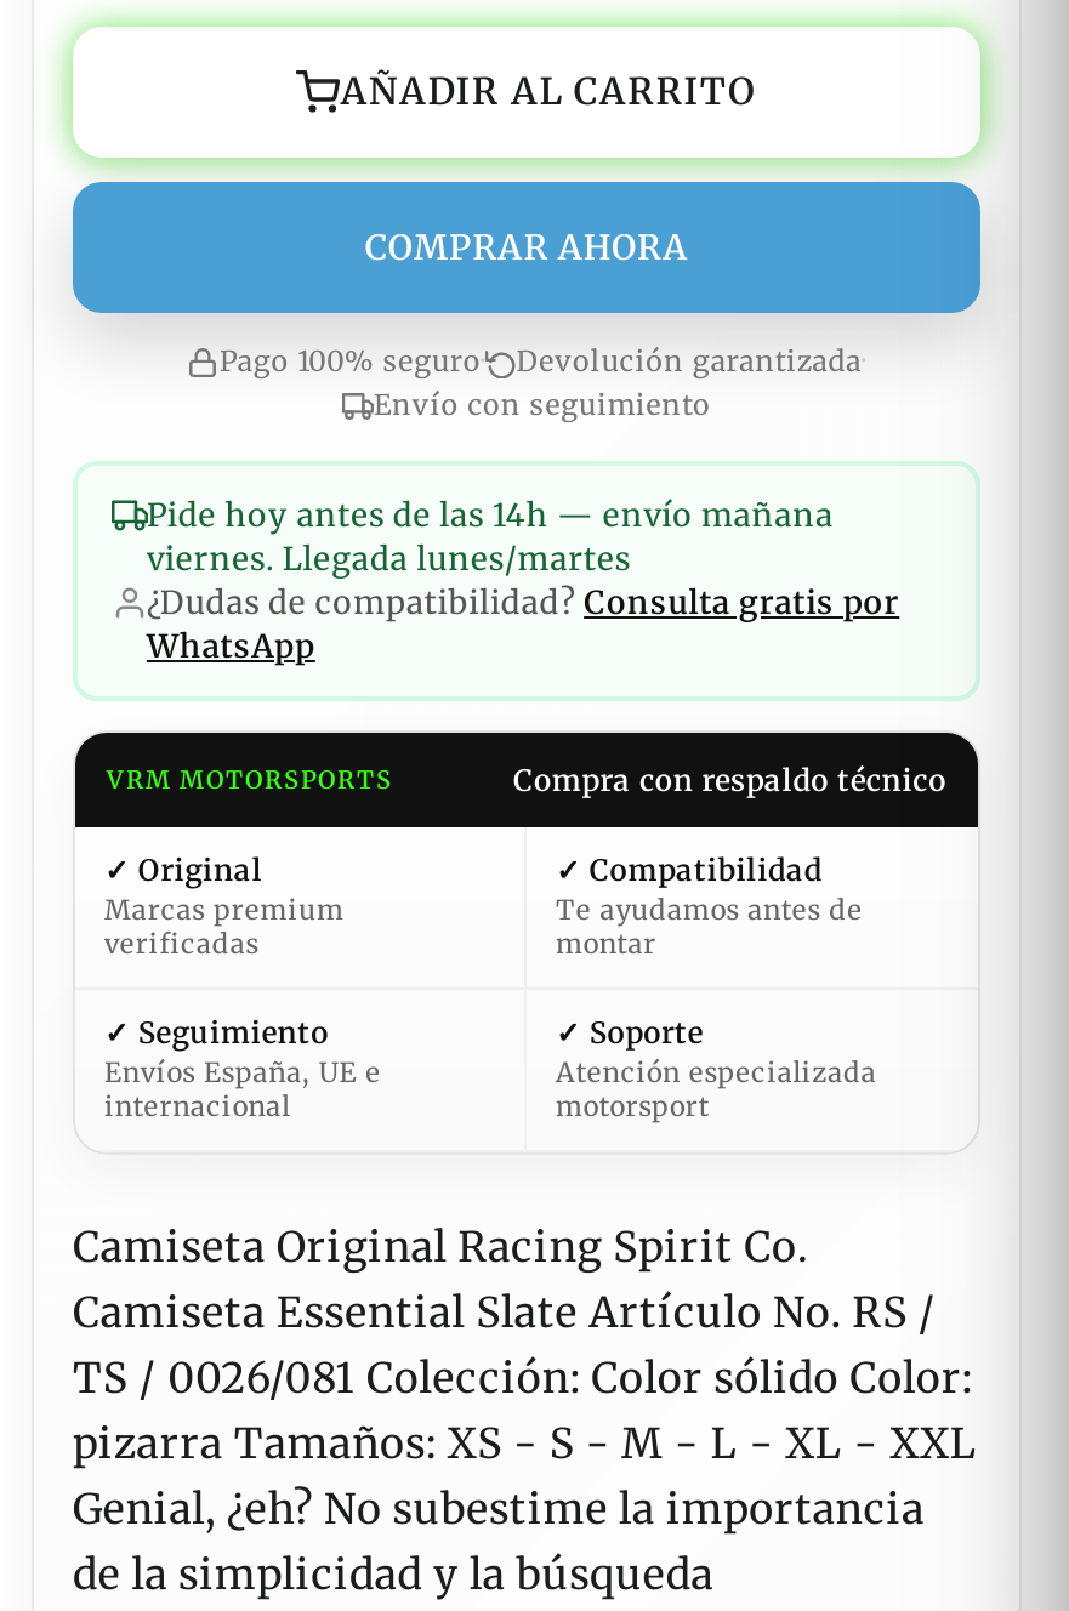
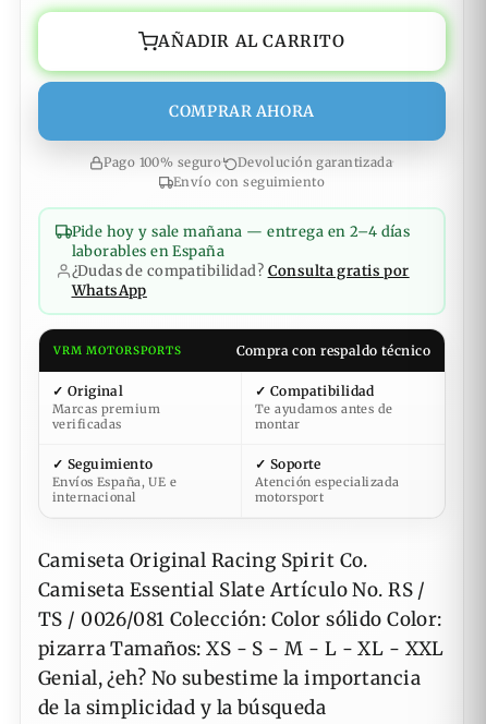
- Pide hoy antes de las 14h — envío mañana
- viernes. Llegada lunes/martes
+ Pide hoy y sale mañana — entrega en 2–4 días
+ laborables en España
